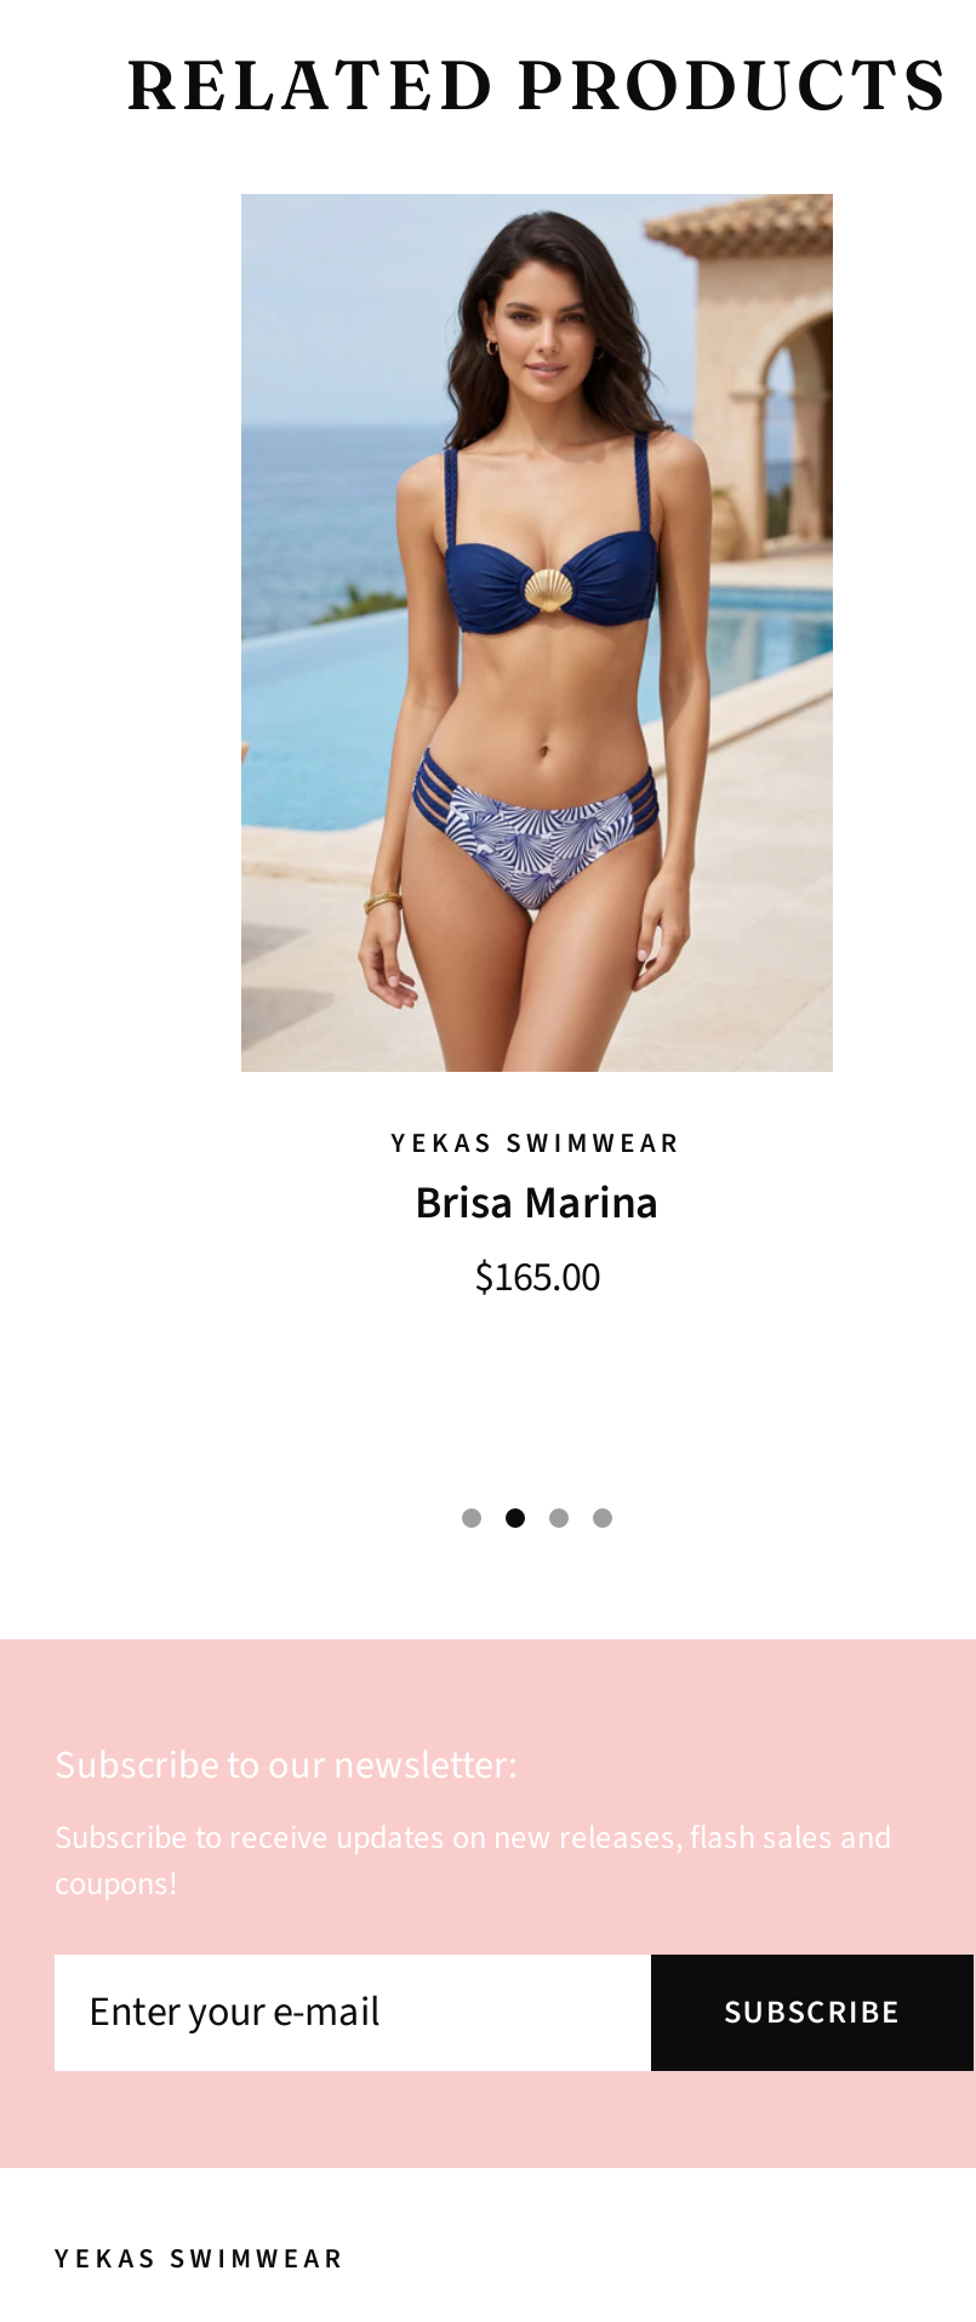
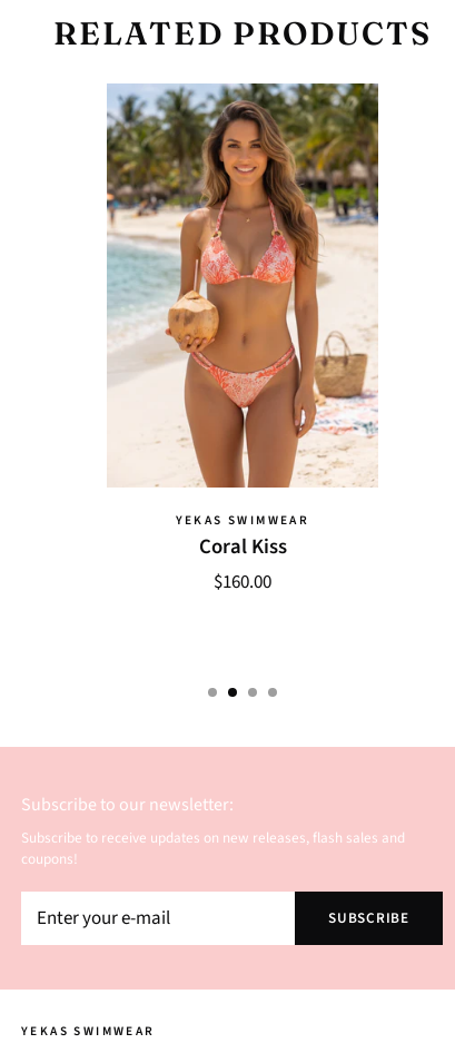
- [image]
+ [image]

- Brisa Marina
- $165.00
+ Coral Kiss
+ $160.00
